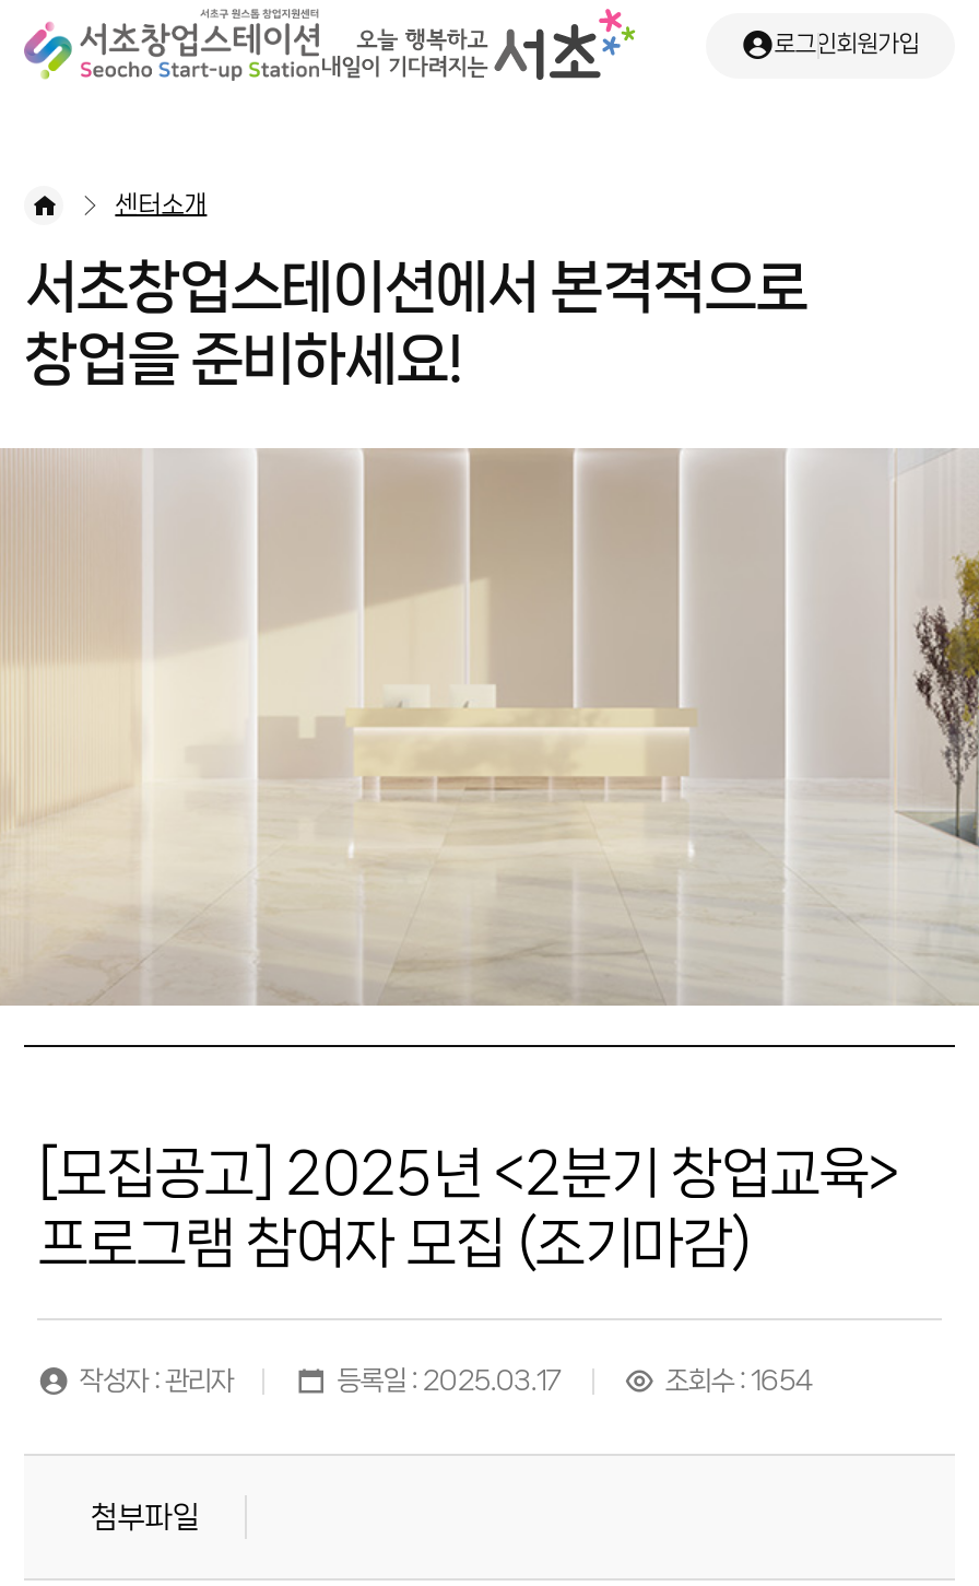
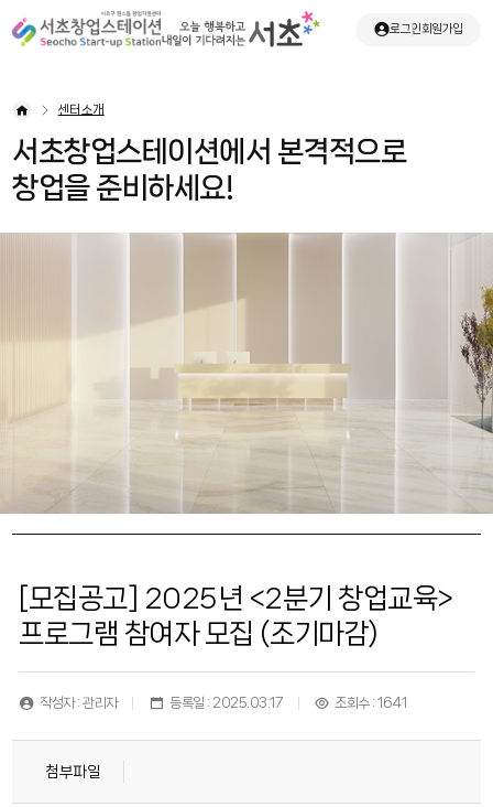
- 조회수 : 1654
+ 조회수 : 1641
